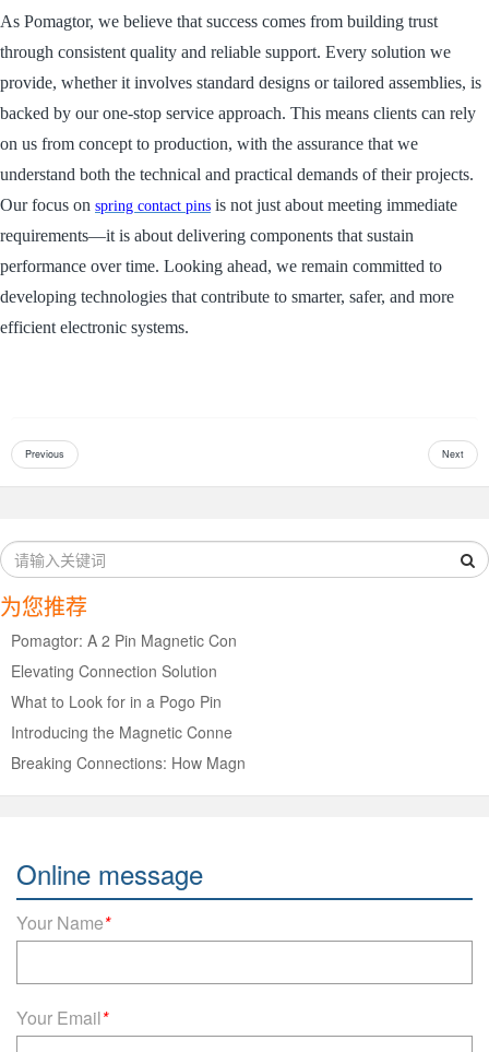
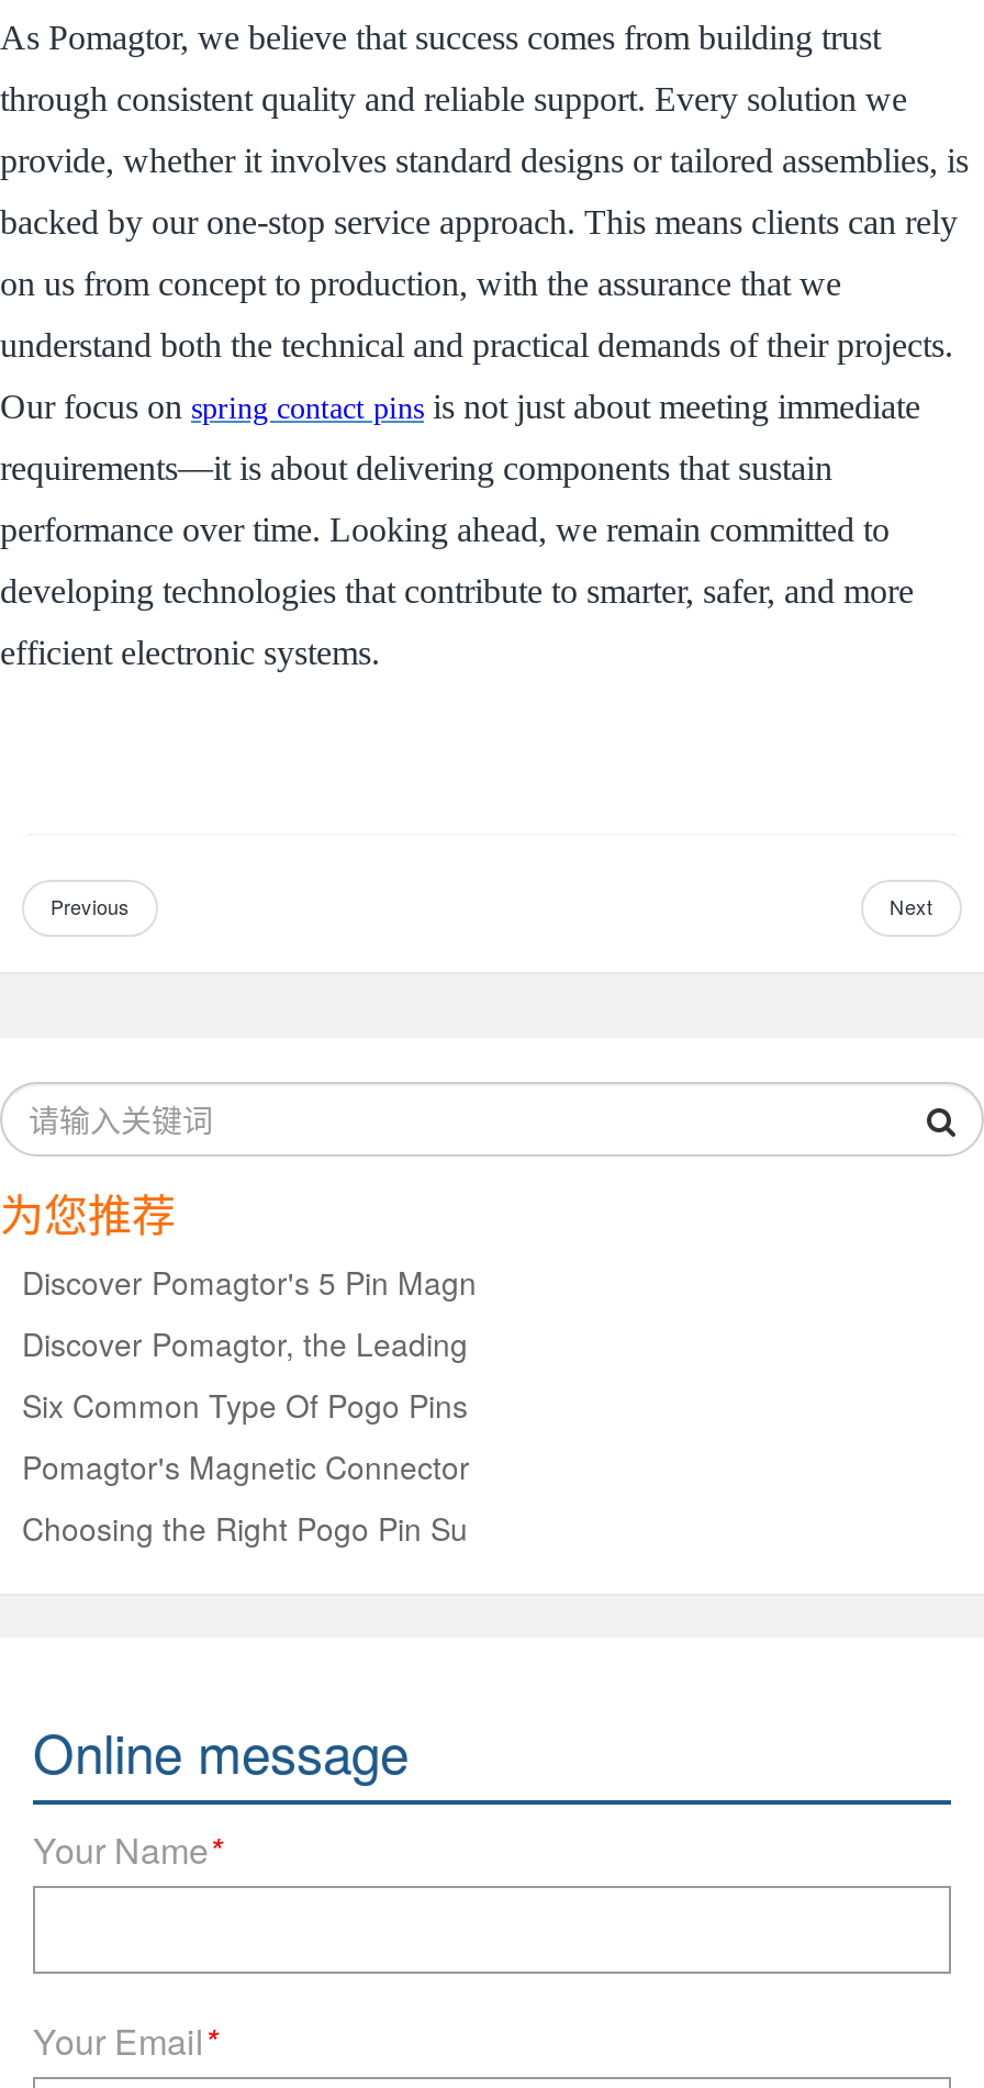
- Pomagtor: A 2 Pin Magnetic Con
- Elevating Connection Solution
- What to Look for in a Pogo Pin
- Introducing the Magnetic Conne
- Breaking Connections: How Magn
+ Discover Pomagtor's 5 Pin Magn
+ Discover Pomagtor, the Leading
+ Six Common Type Of Pogo Pins
+ Pomagtor's Magnetic Connector
+ Choosing the Right Pogo Pin Su
